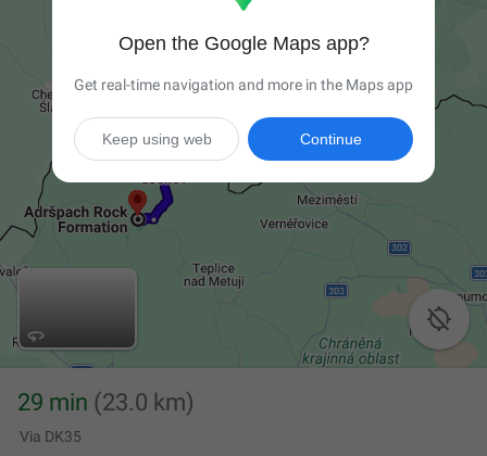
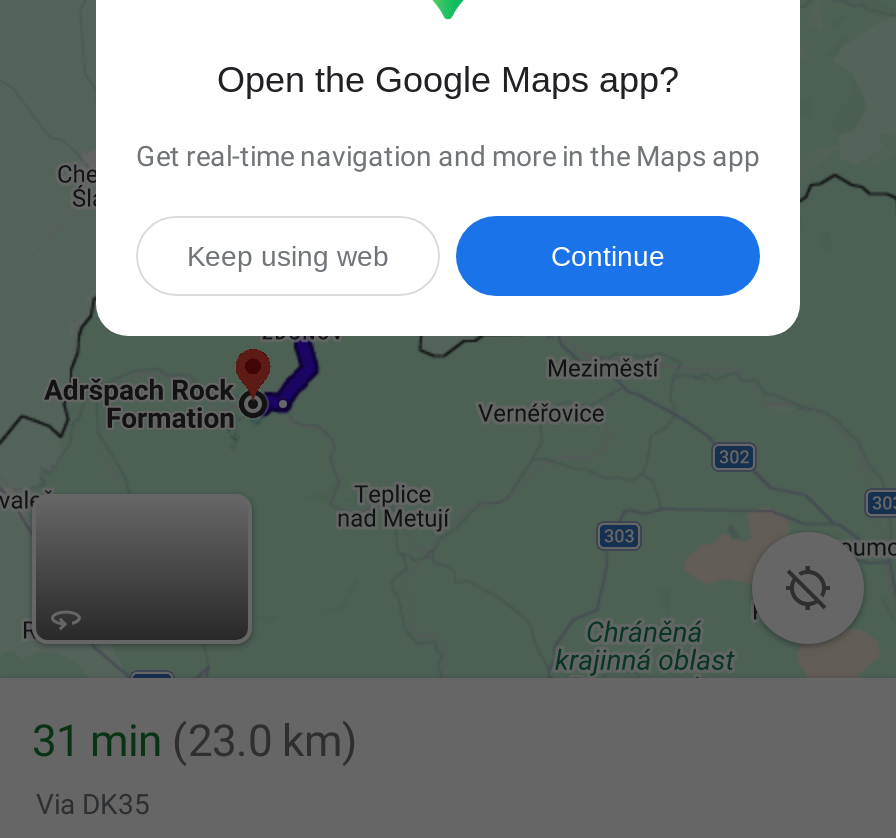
- 29 min (23.0 km)
+ 31 min (23.0 km)
